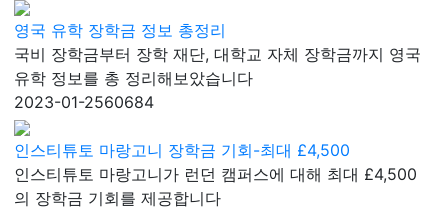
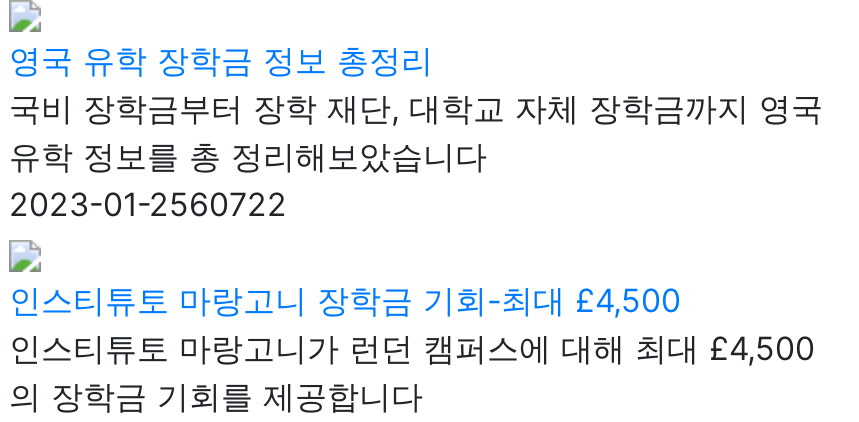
- 2023-01-2560684
+ 2023-01-2560722
